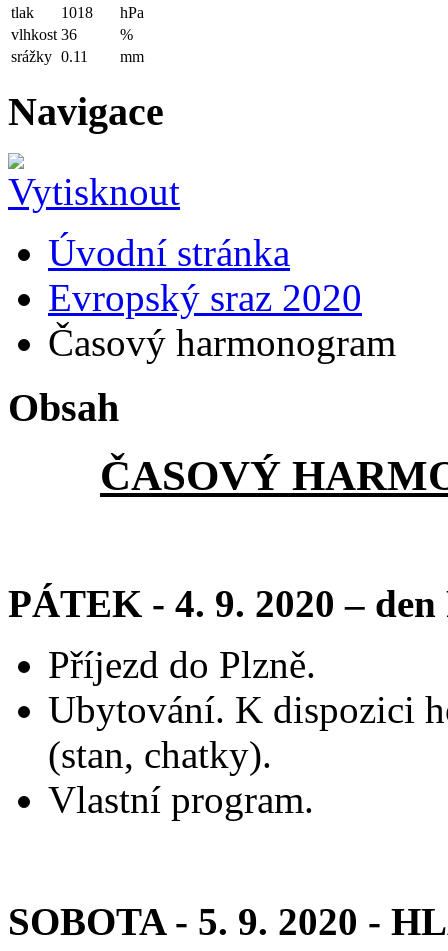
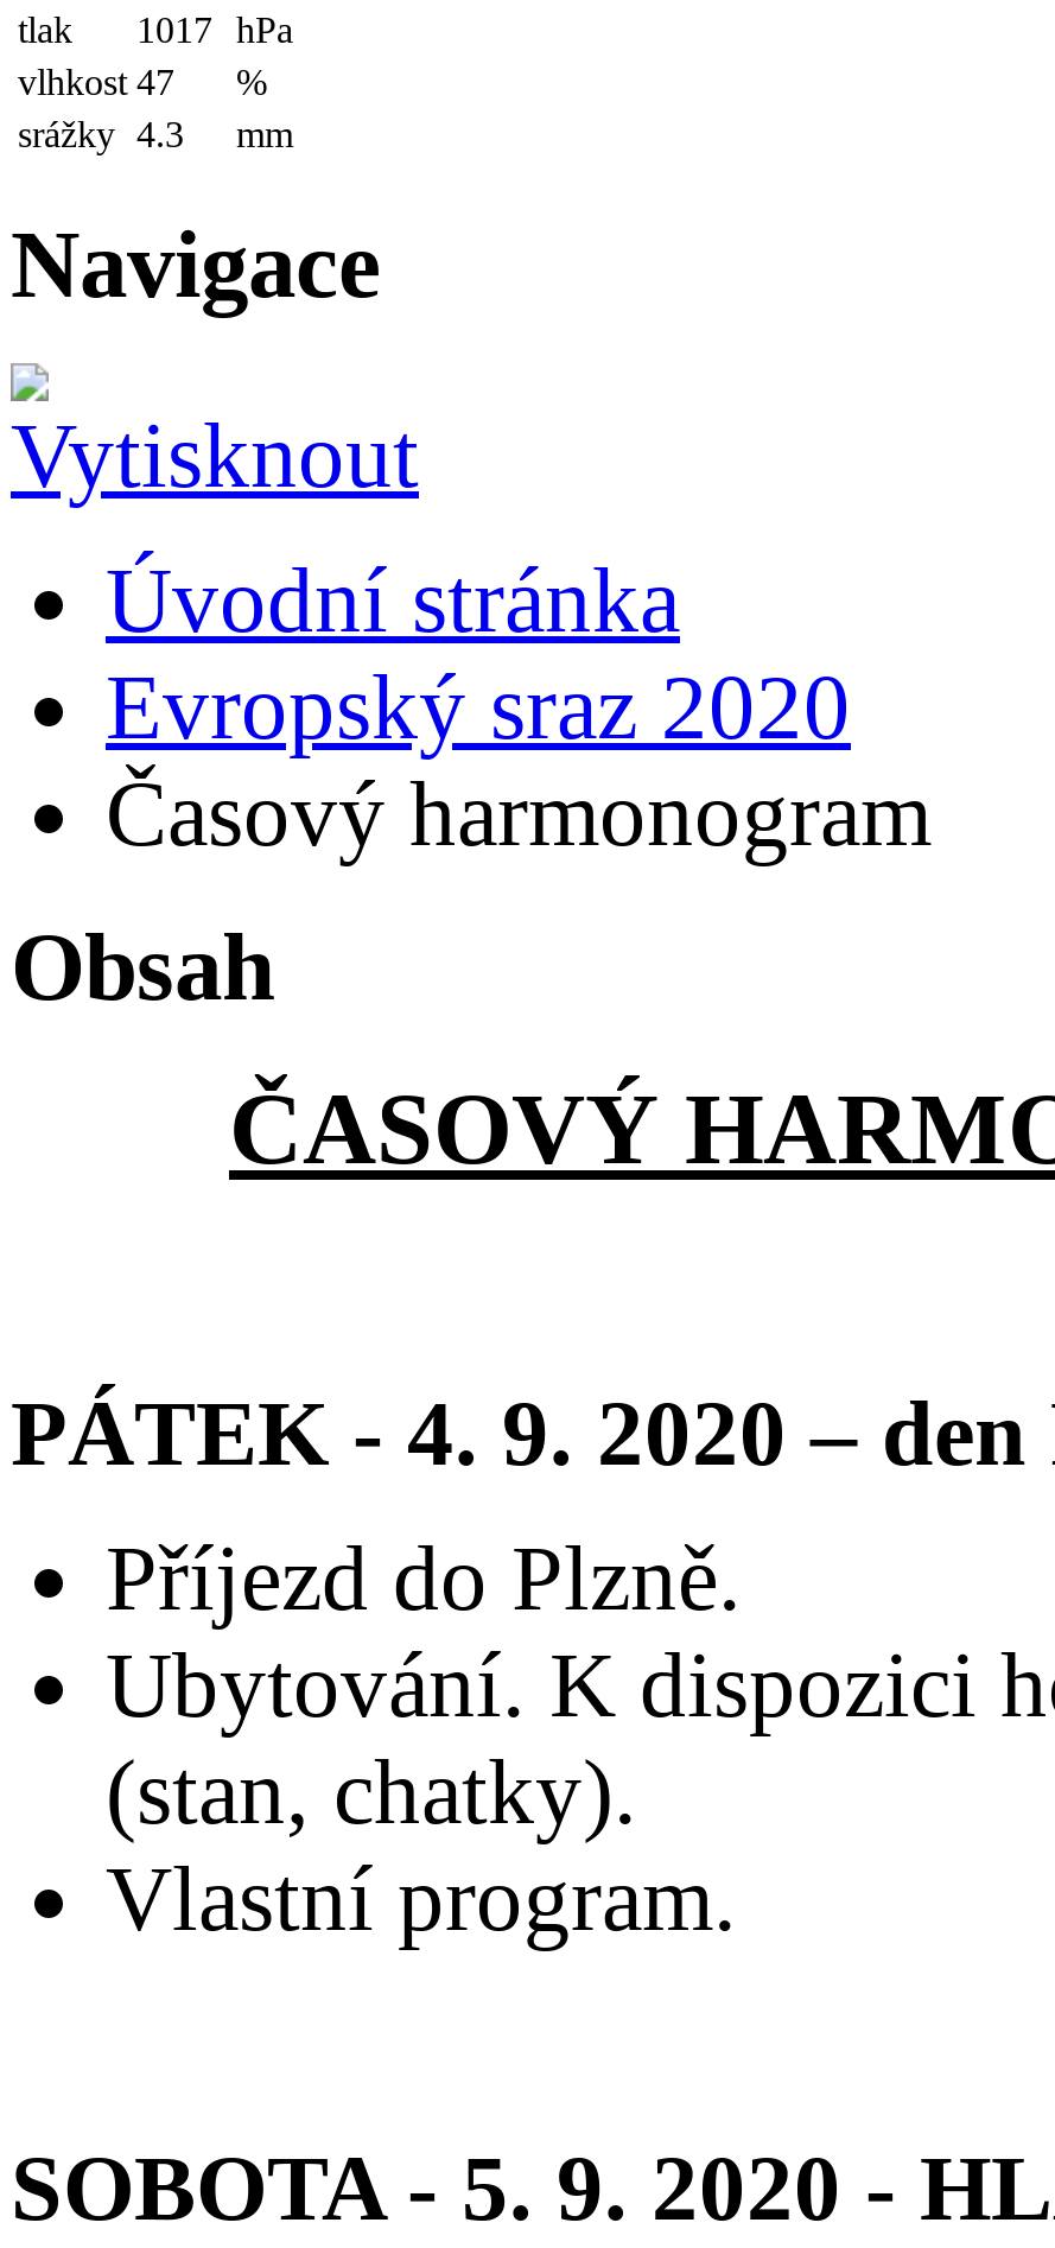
- 1018
- hPa
- vlhkost 36
+ 1017 hPa
+ vlhkost 47

- srážky 0.11 mm
+ srážky 4.3 mm
